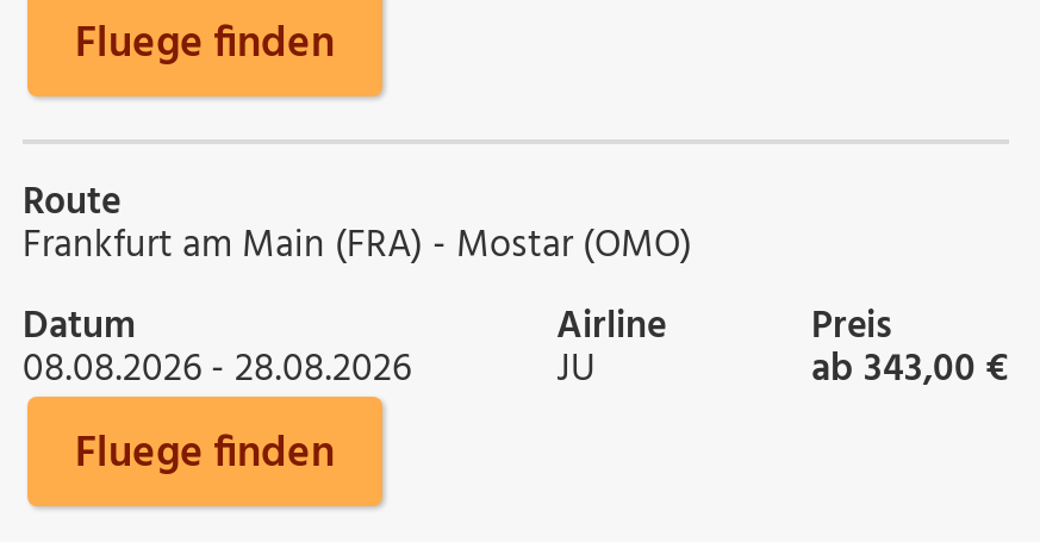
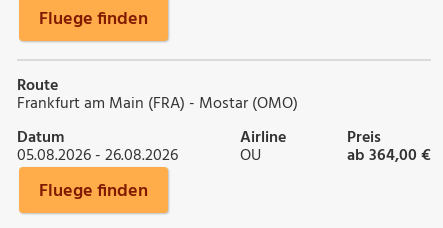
- 08.08.2026 - 28.08.2026
+ 05.08.2026 - 26.08.2026

- JU
+ OU

- ab 343,00 €
+ ab 364,00 €
